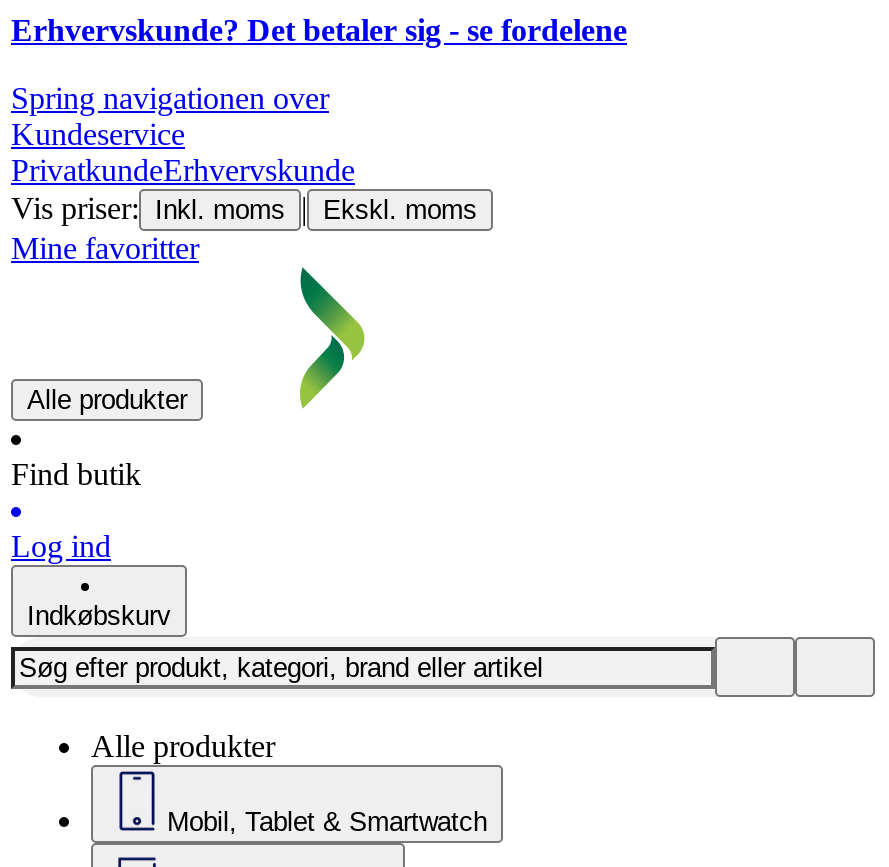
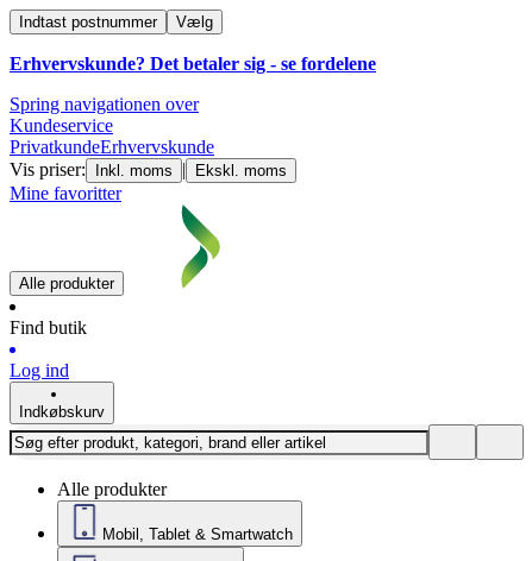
+ Indtast postnummer
+ Vælg
